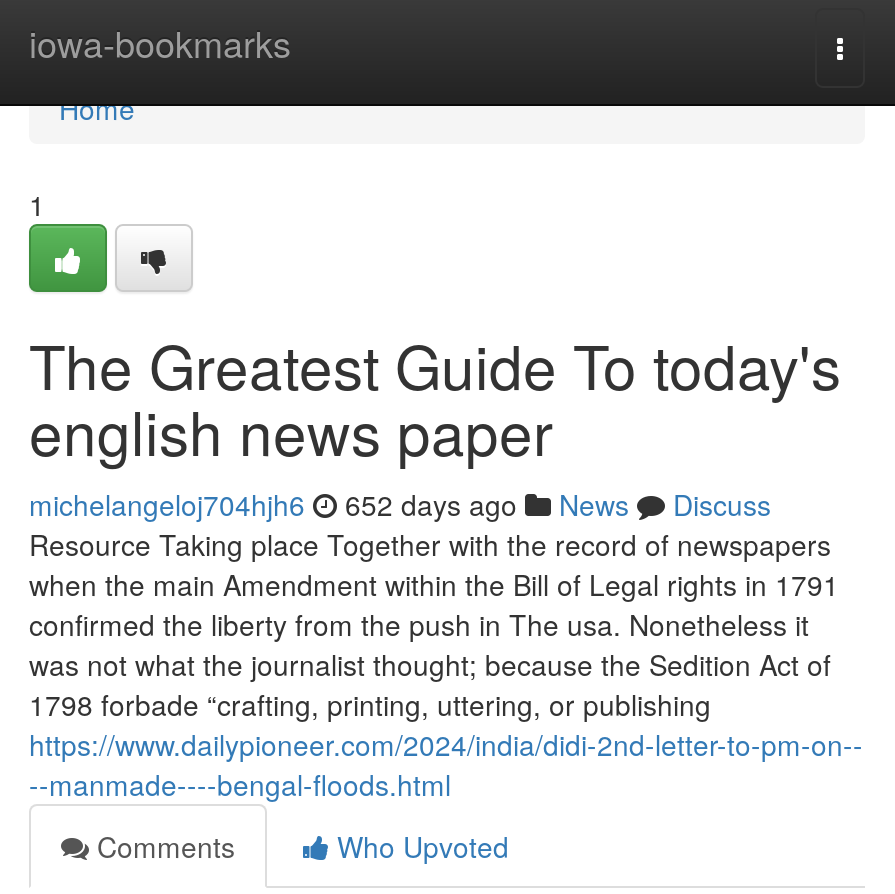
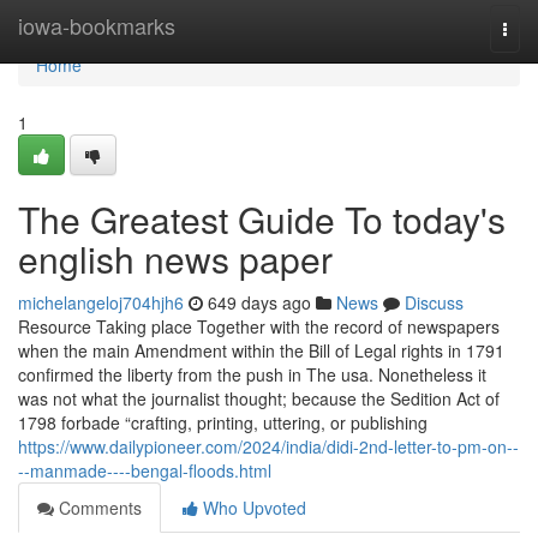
- michelangeloj704hjh6 652 days ago News Discuss
+ michelangeloj704hjh6 649 days ago News Discuss
